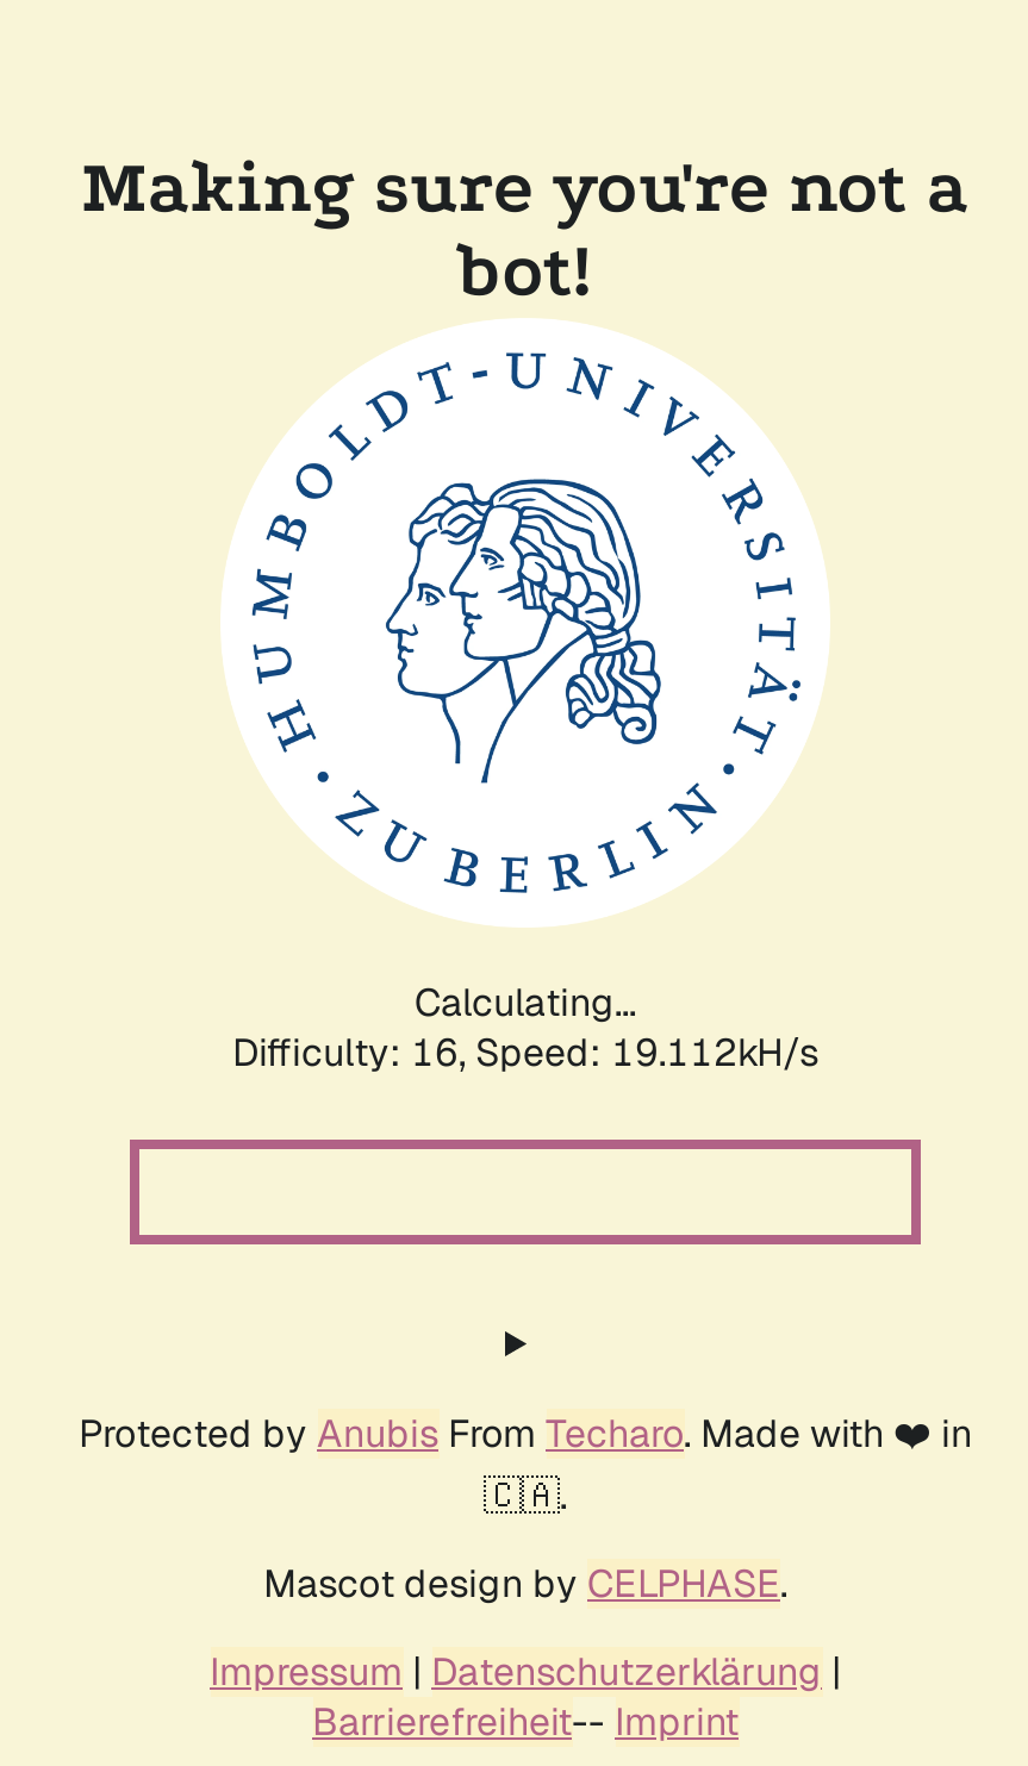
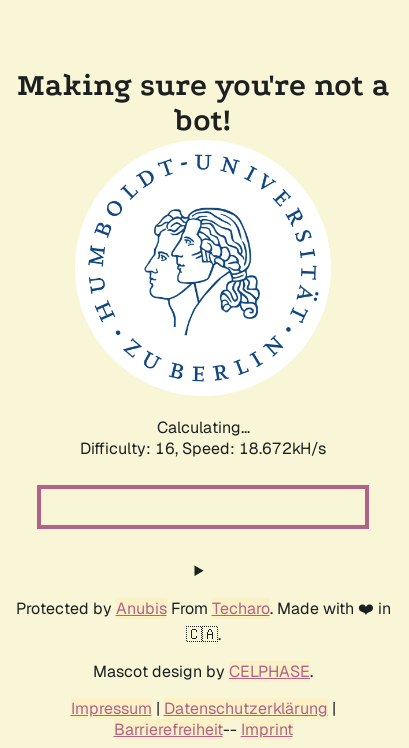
- Difficulty: 16, Speed: 19.112kH/s
+ Difficulty: 16, Speed: 18.672kH/s
